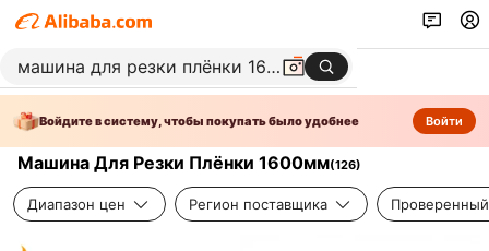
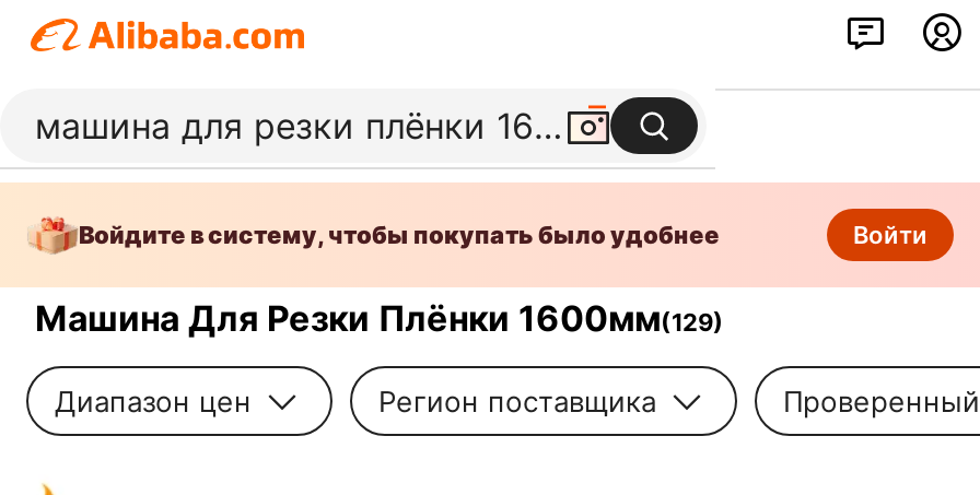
- Машина Для Резки Плёнки 1600мм(126)
+ Машина Для Резки Плёнки 1600мм(129)
